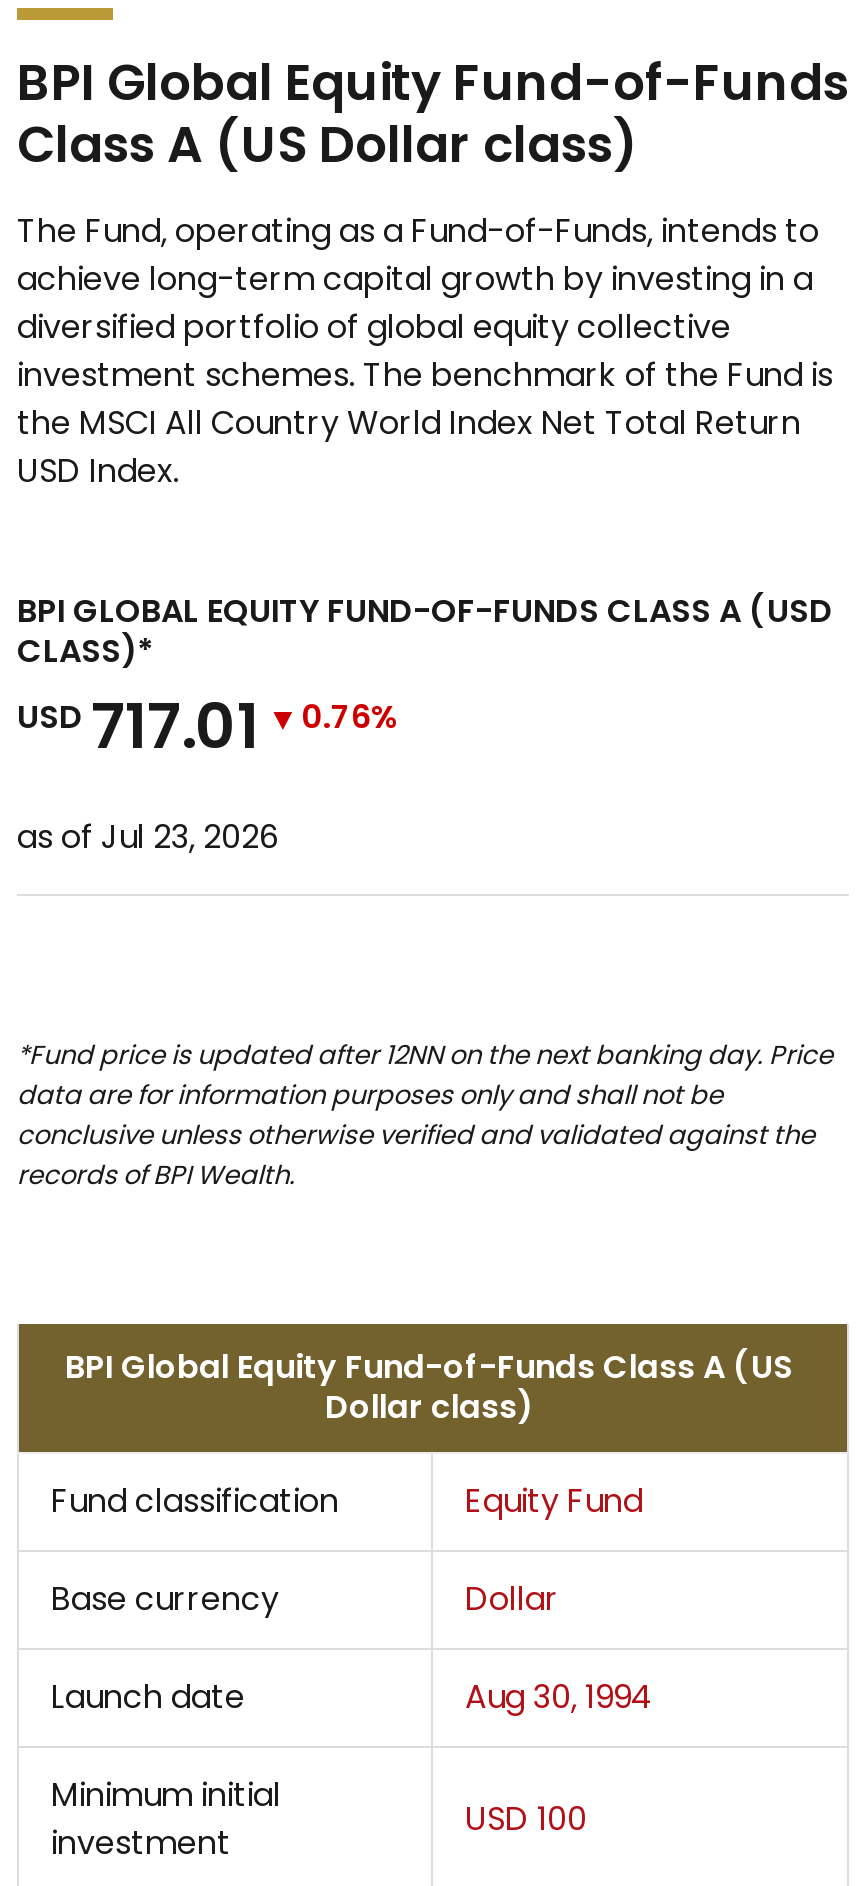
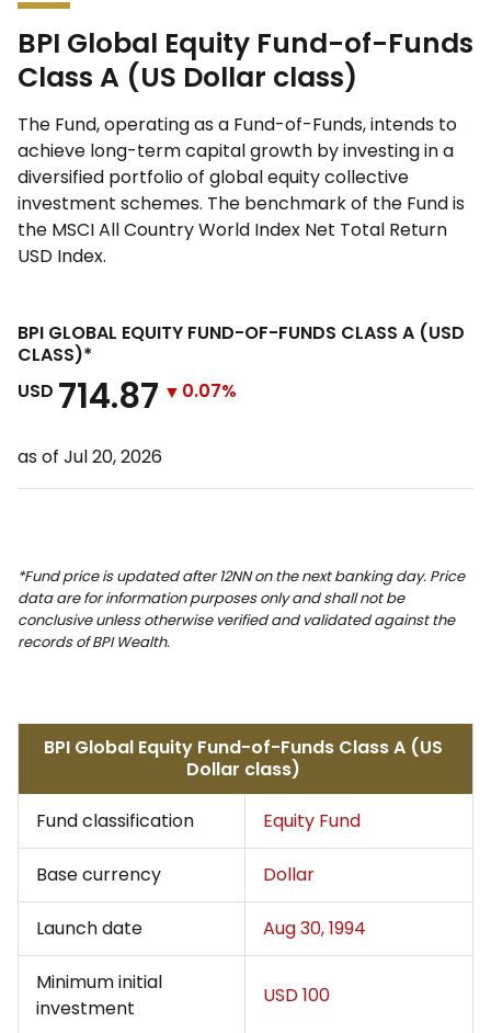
- USD 717.01
+ USD 714.87

- 0.76%
+ 0.07%

- as of Jul 23, 2026
+ as of Jul 20, 2026
